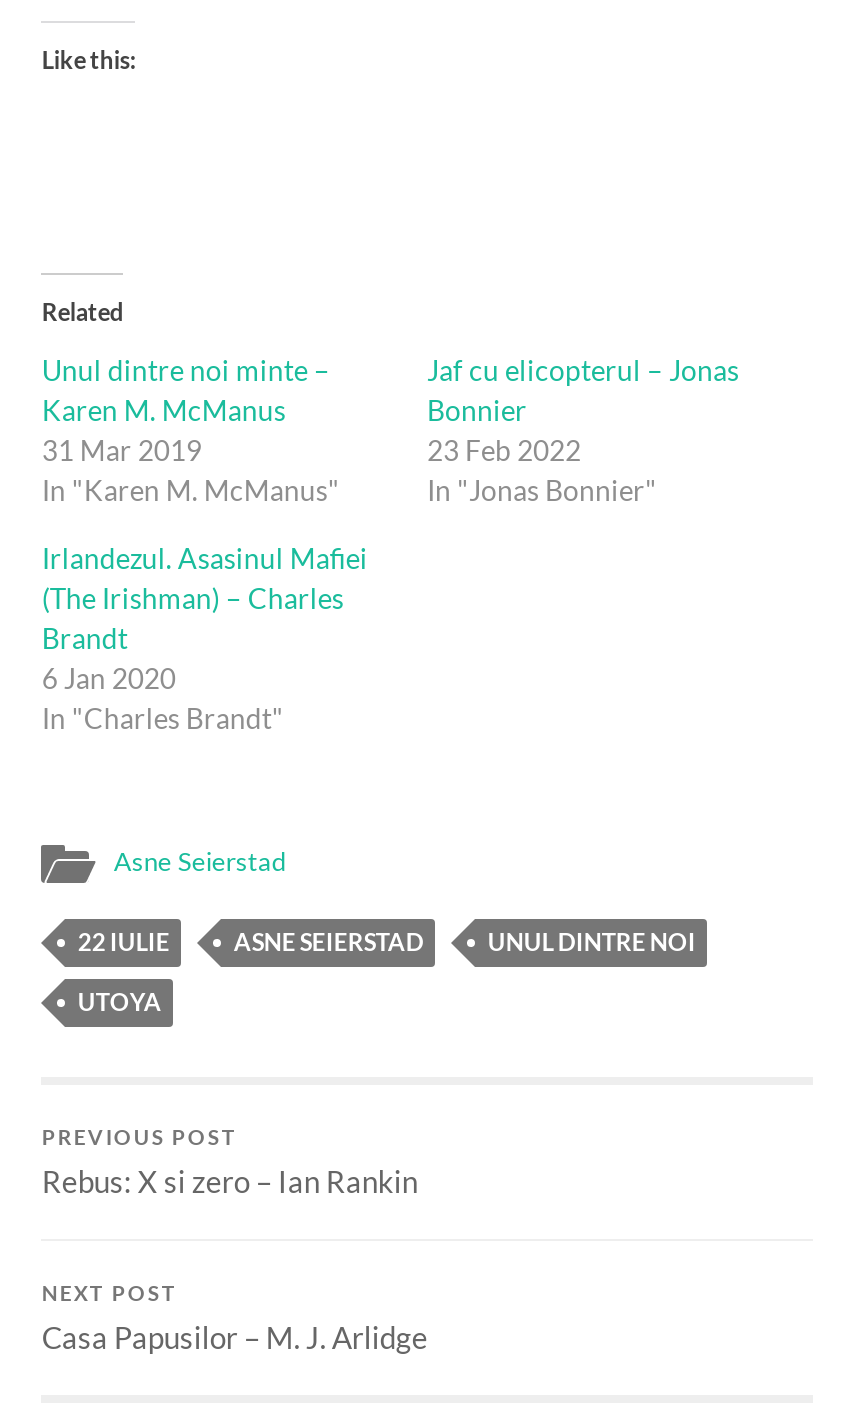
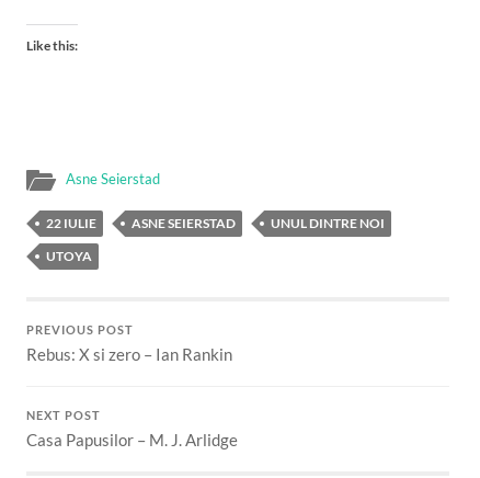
- Related
- Unul dintre noi minte –
- Karen M. McManus
- 31 Mar 2019
- In "Karen M. McManus"

- Jaf cu elicopterul – Jonas
- Bonnier
- 23 Feb 2022
- In "Jonas Bonnier"
- Irlandezul. Asasinul Mafiei
- (The Irishman) – Charles
- Brandt
- 6 Jan 2020
- In "Charles Brandt"
